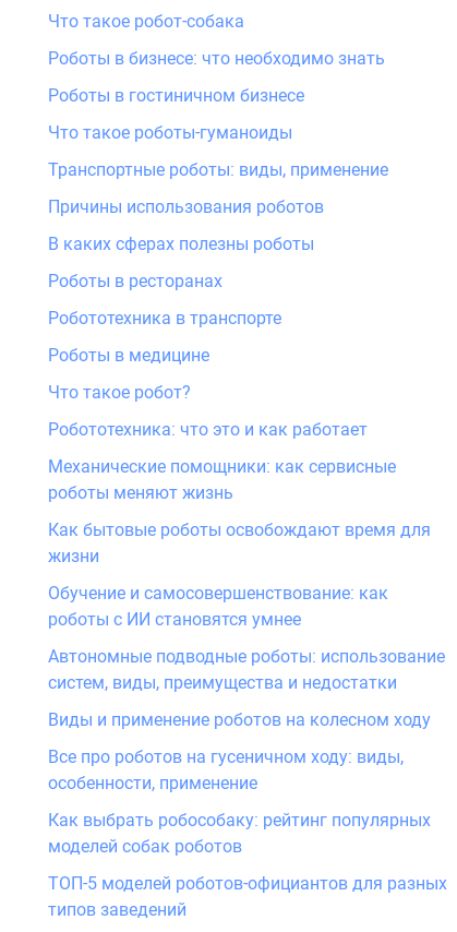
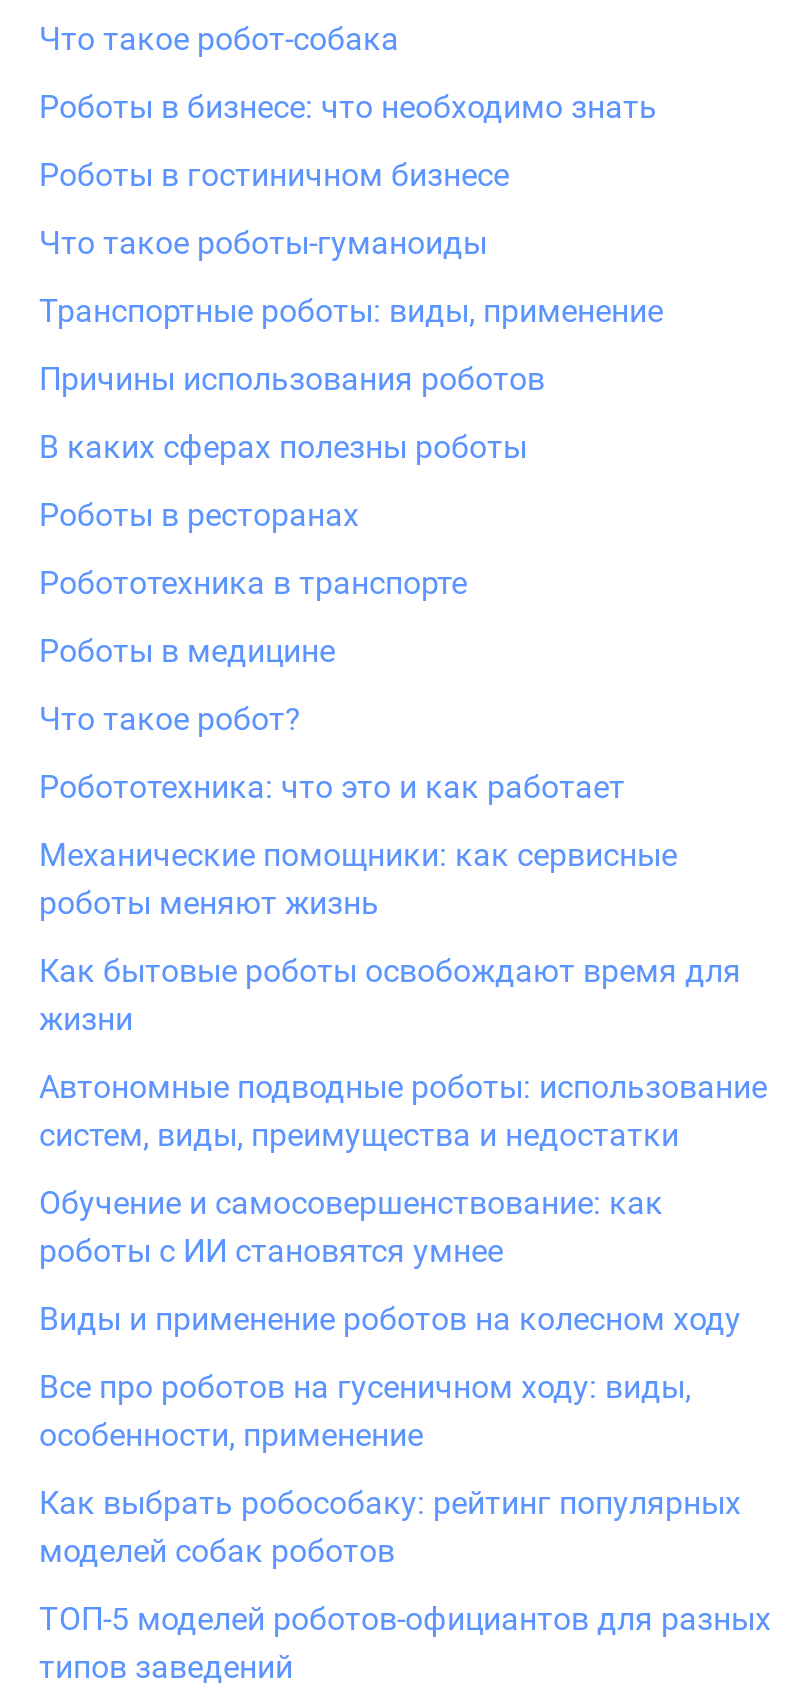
moved down: Обучение и самосовершенствование: как | роботы с ИИ становятся умнее

moved up: Автономные подводные роботы: использование | систем, виды, преимущества и недостатки
